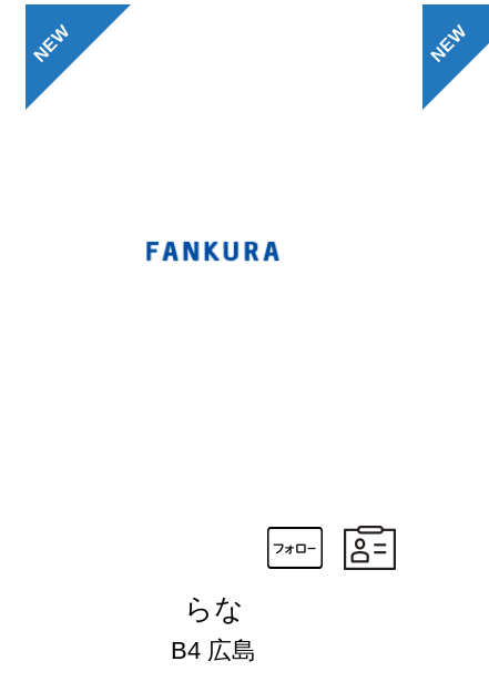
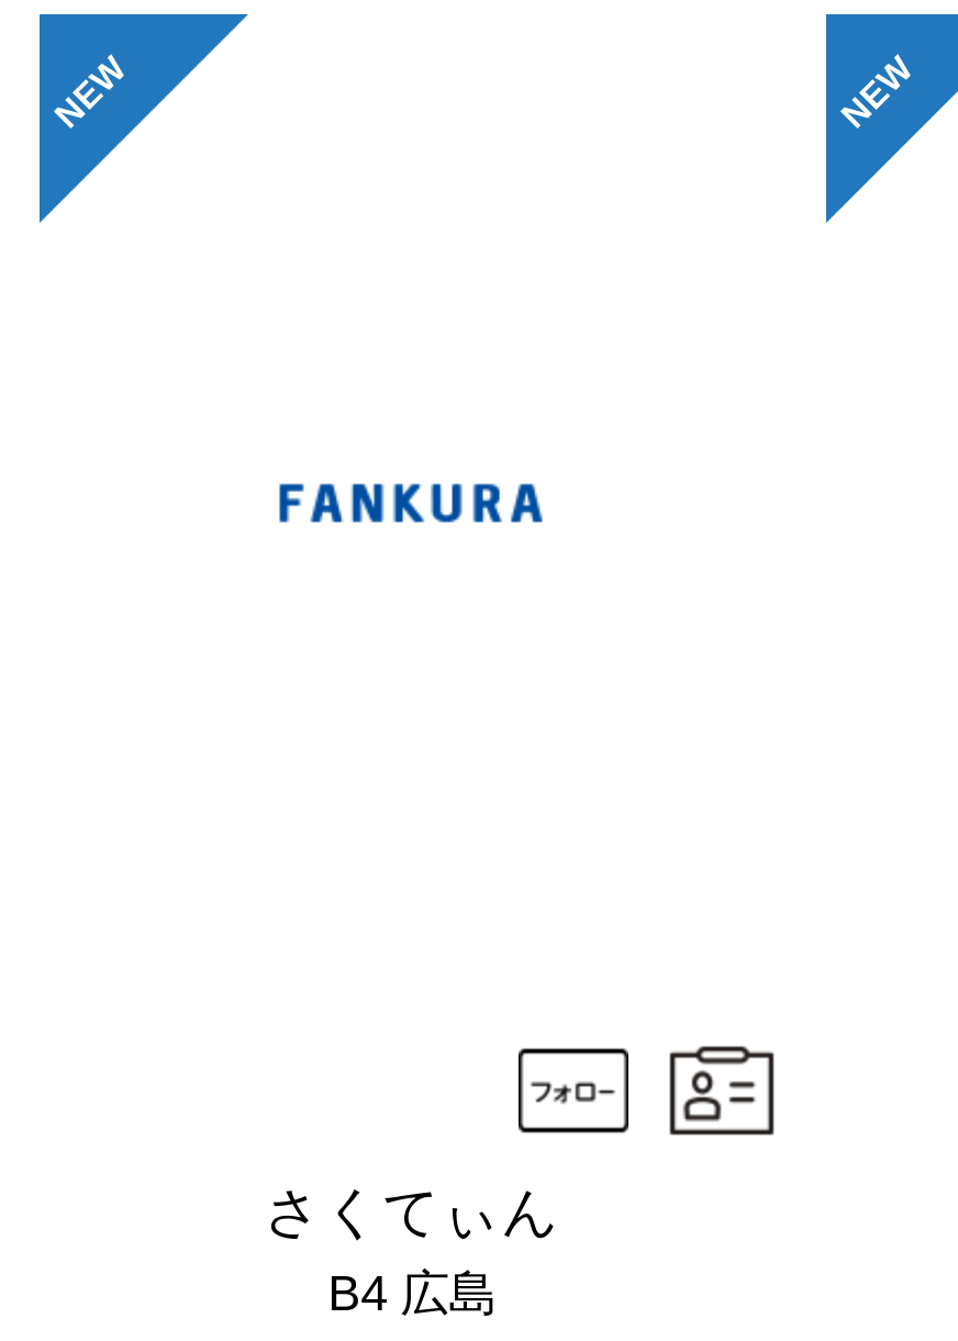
- らな
+ さくてぃん
